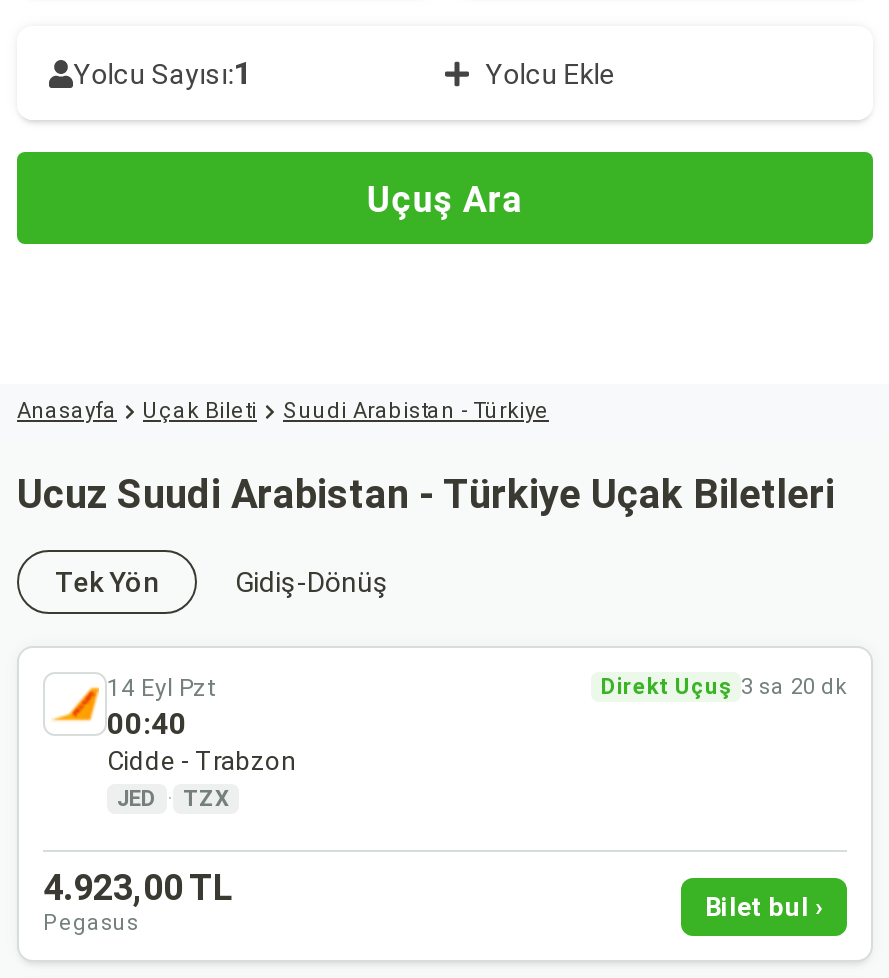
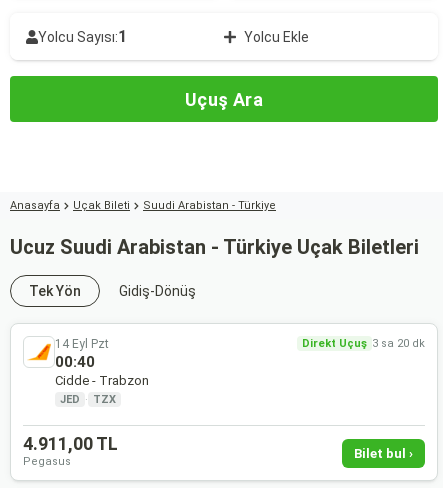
- 4.923,00 TL
+ 4.911,00 TL
